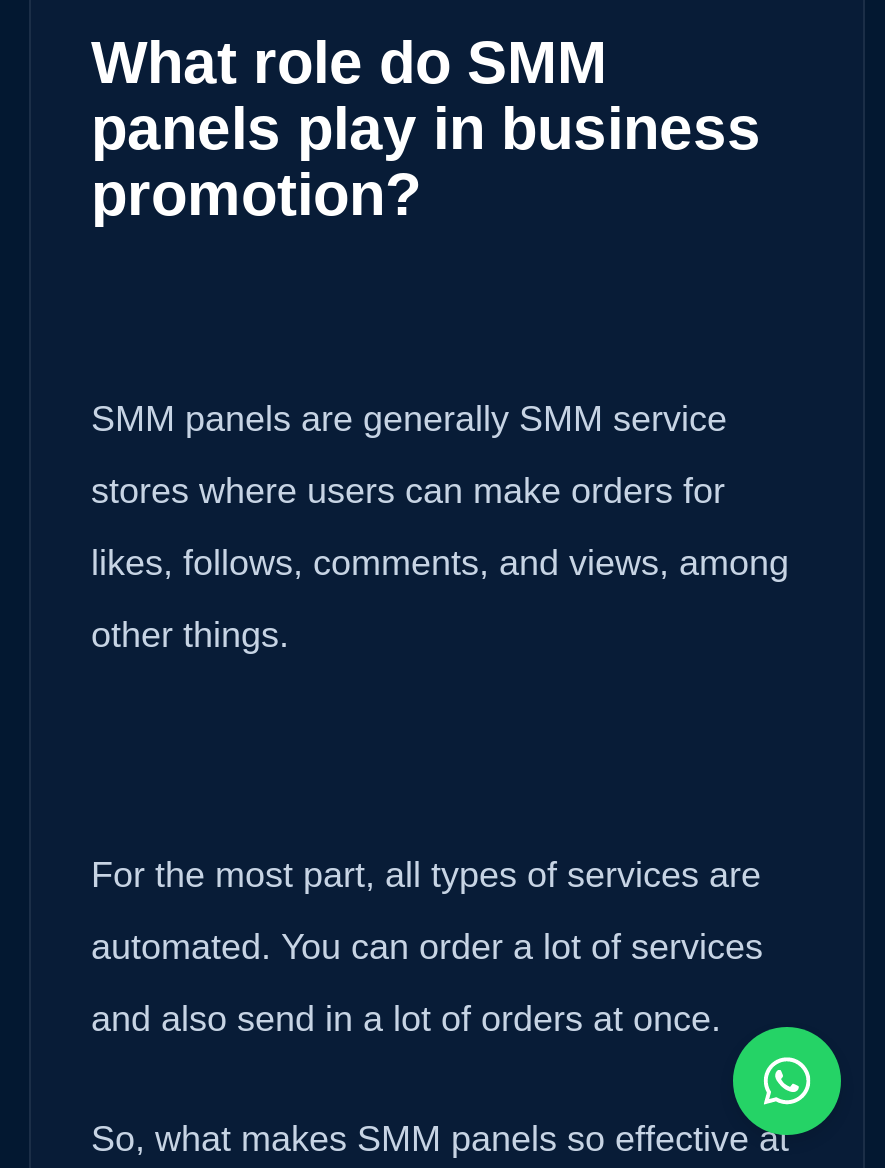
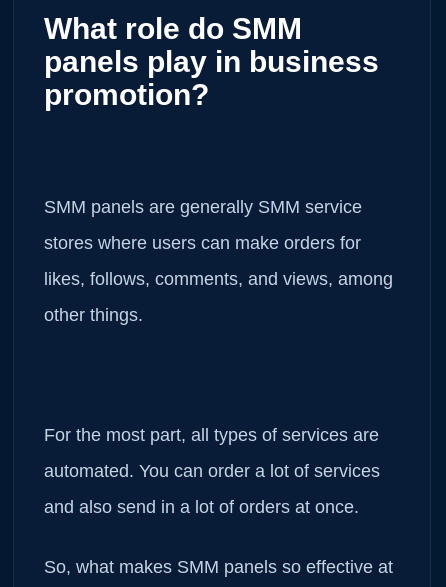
- [image]
